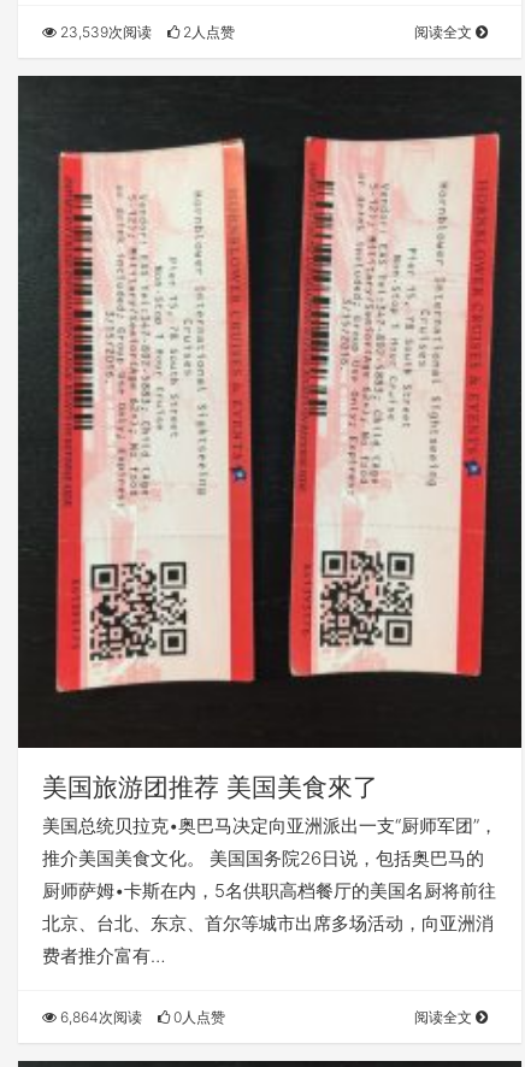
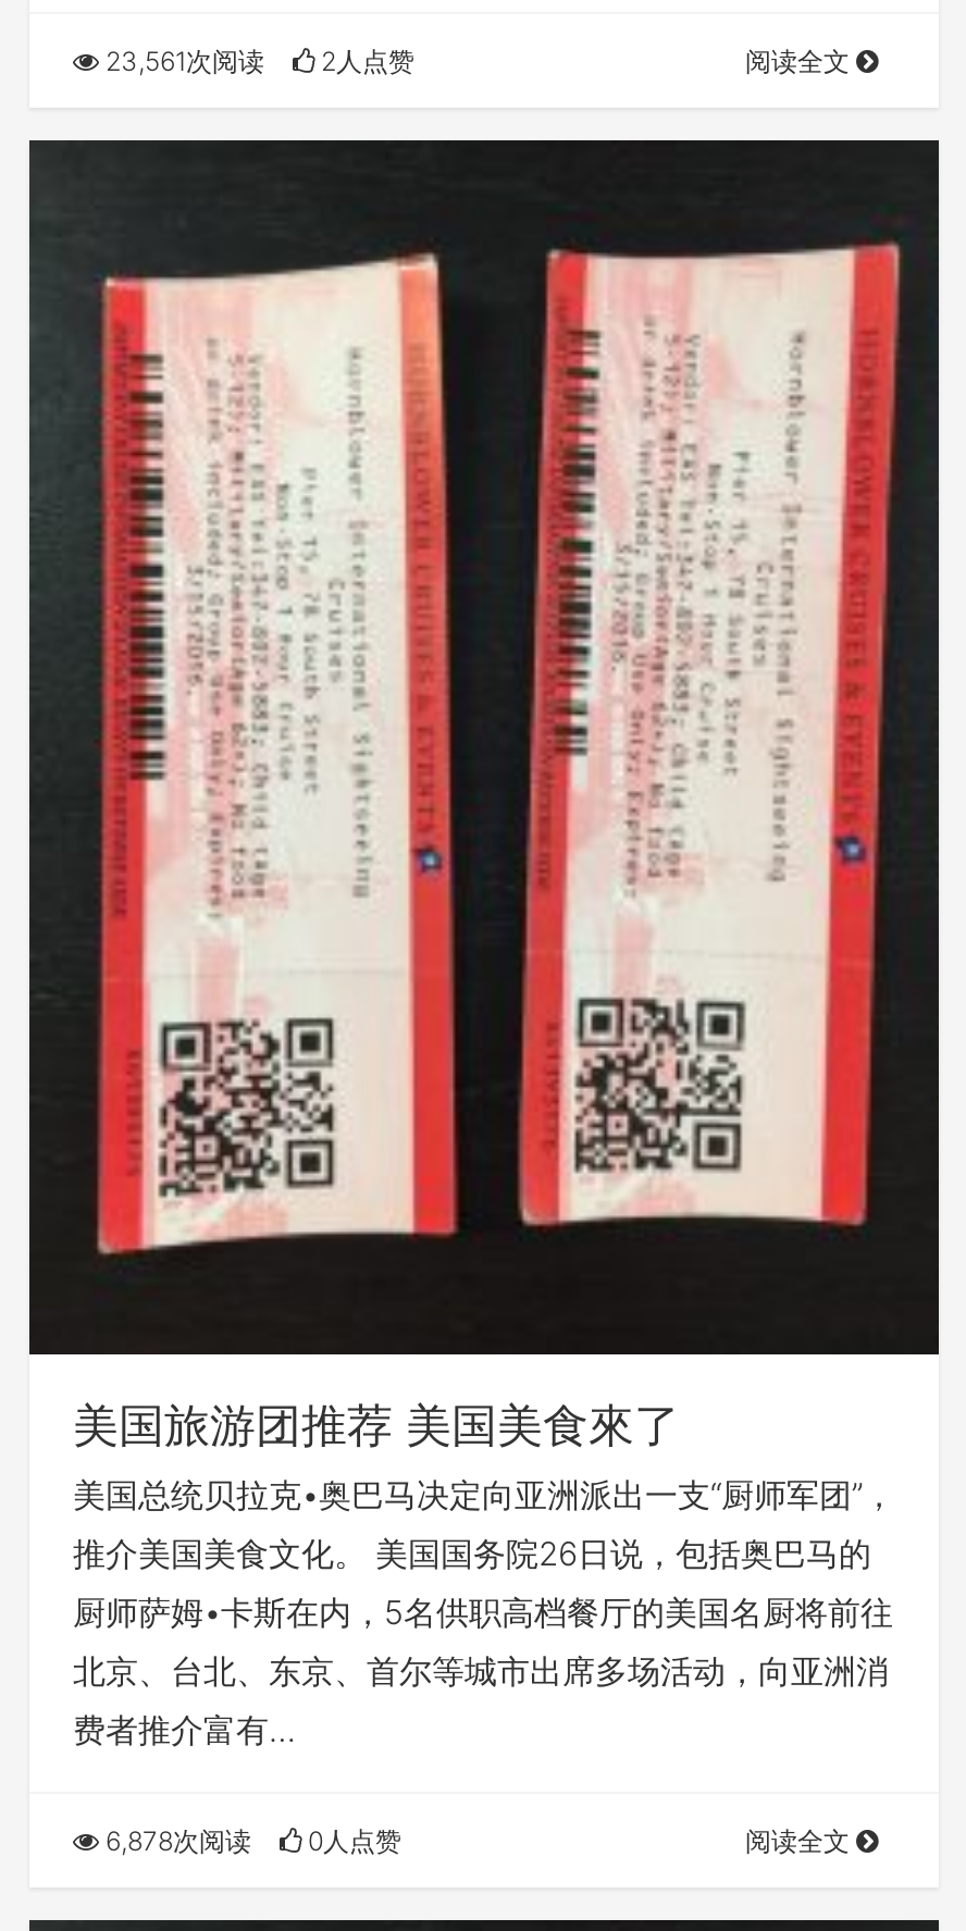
- 23,539次阅读
+ 23,561次阅读

- 6,864次阅读
+ 6,878次阅读
